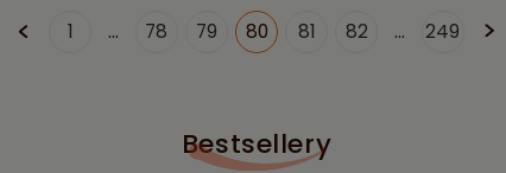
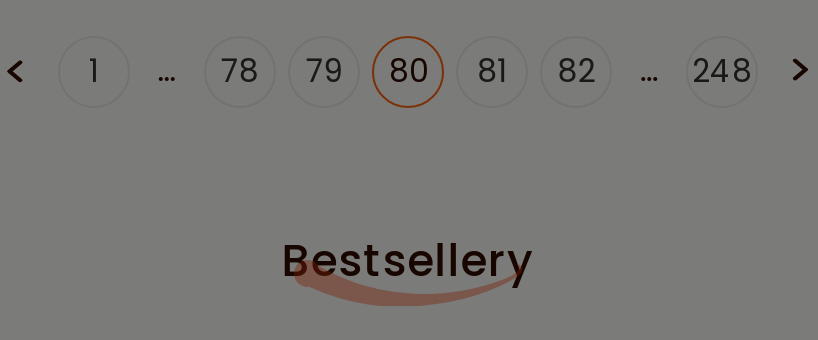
- 249
+ 248
